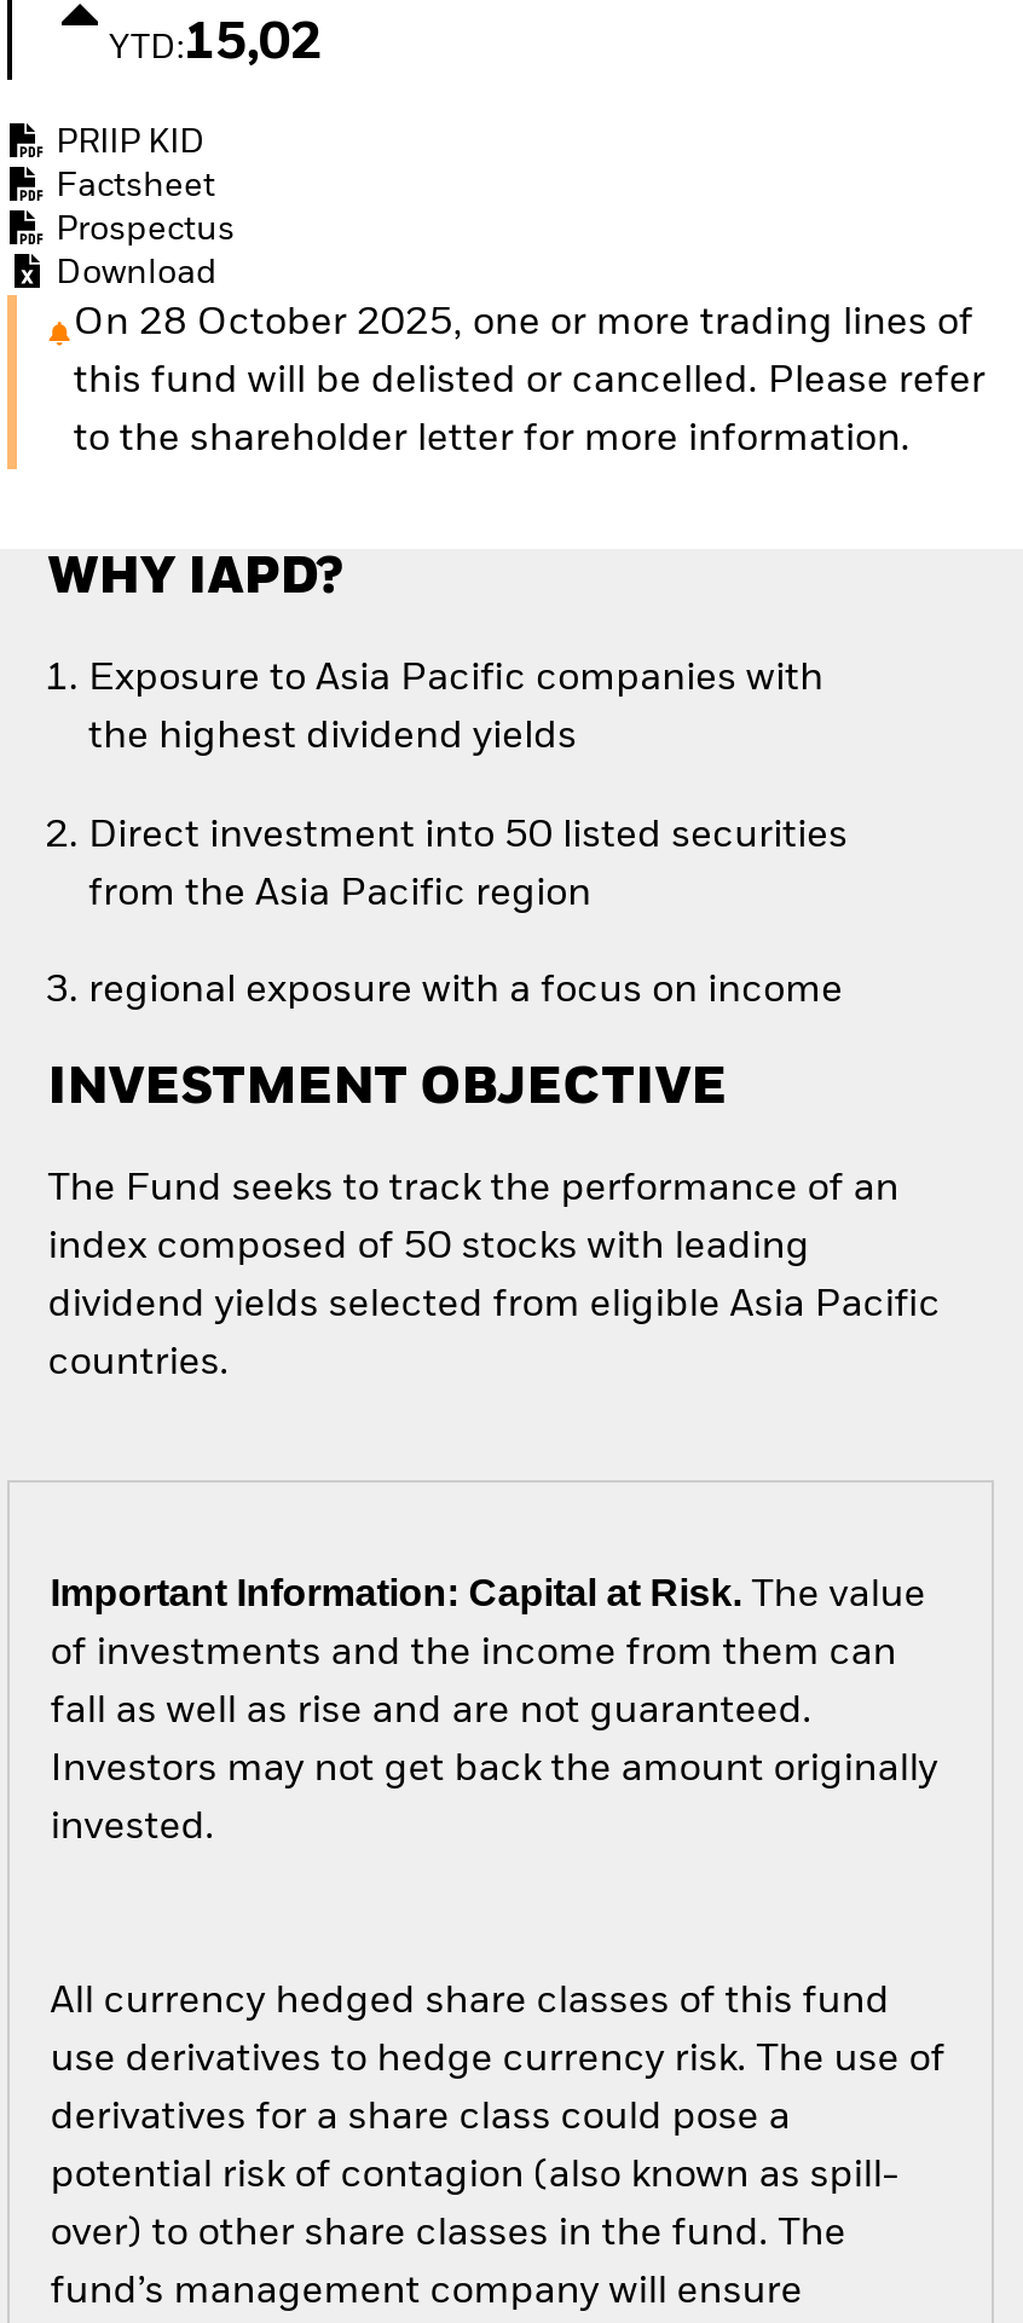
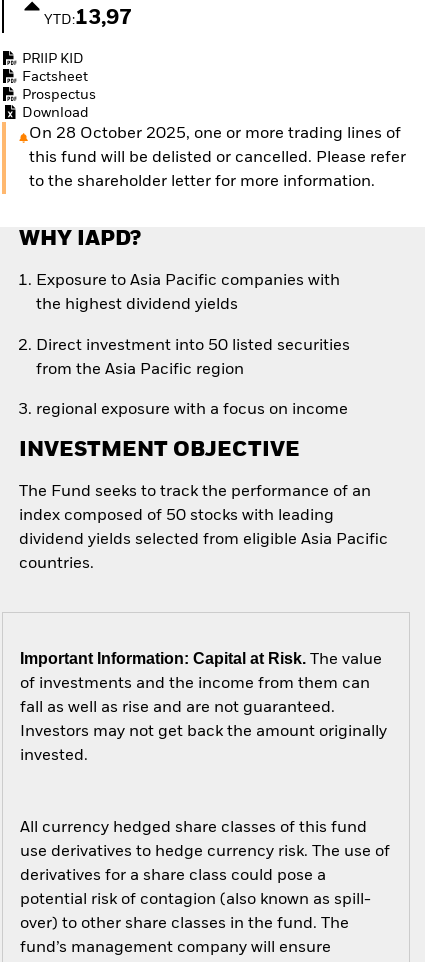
- YTD:15,02
+ YTD:13,97
